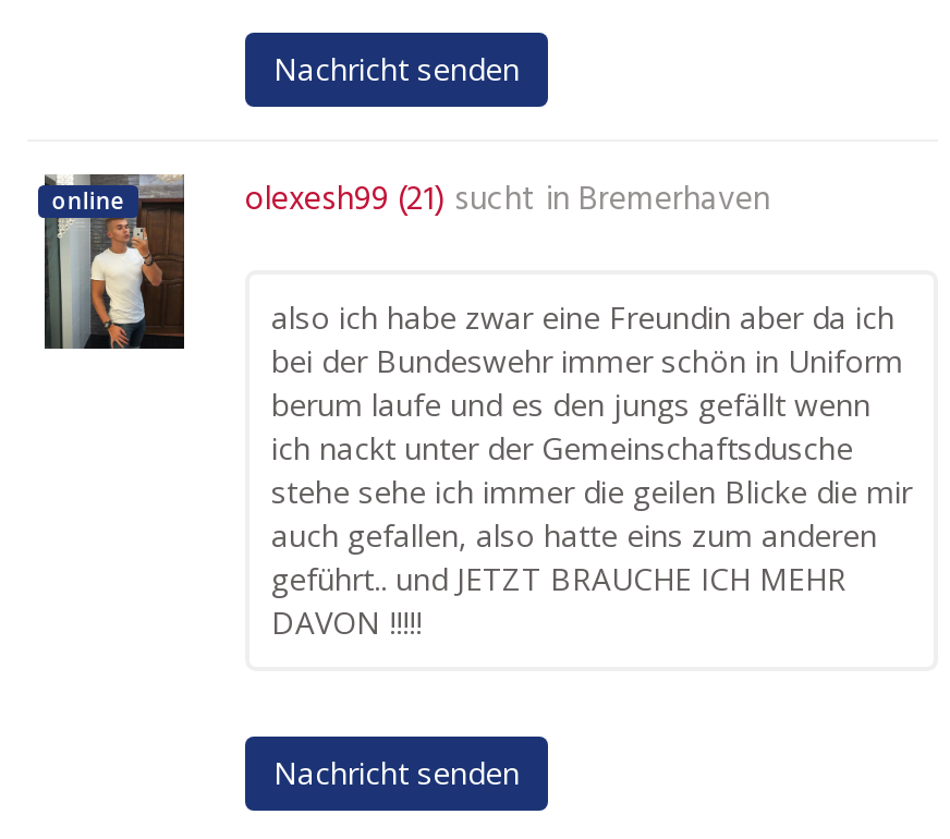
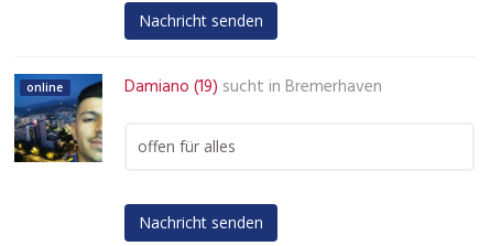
- [image]
- olexesh99 (21) sucht in Bremerhaven
+ [image]
+ Damiano (19) sucht in Bremerhaven

- also ich habe zwar eine Freundin aber da ich
- bei der Bundeswehr immer schön in Uniform
- berum laufe und es den jungs gefällt wenn
- ich nackt unter der Gemeinschaftsdusche
- stehe sehe ich immer die geilen Blicke die mir
- auch gefallen, also hatte eins zum anderen
- geführt.. und JETZT BRAUCHE ICH MEHR
- DAVON !!!!!
+ offen für alles
